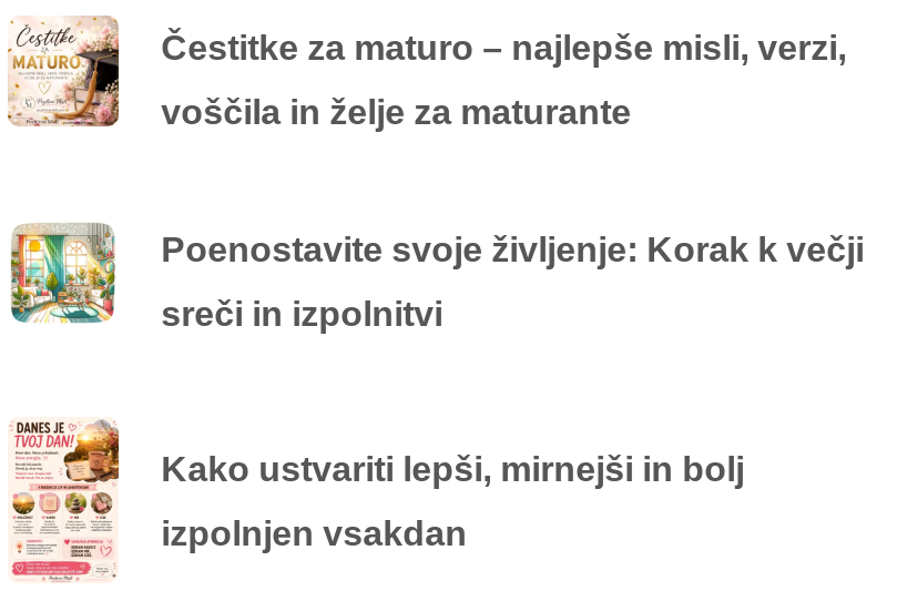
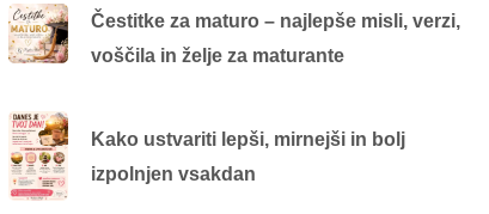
- [image]
- Poenostavite svoje življenje: Korak k večji
- sreči in izpolnitvi
